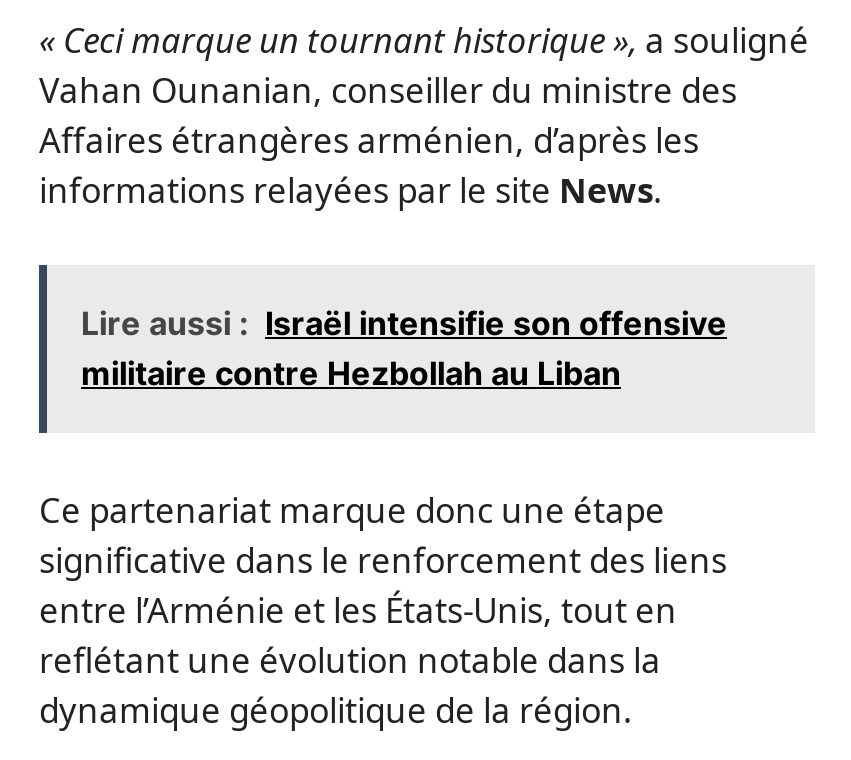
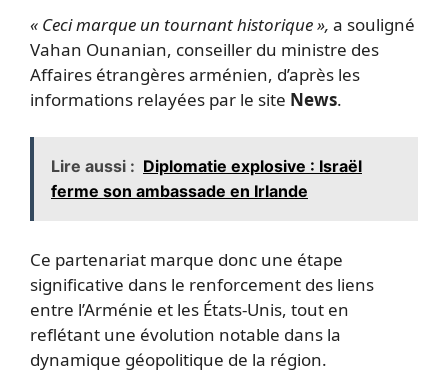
- Lire aussi : Israël intensifie son offensive
- militaire contre Hezbollah au Liban
+ Lire aussi : Diplomatie explosive : Israël
+ ferme son ambassade en Irlande
